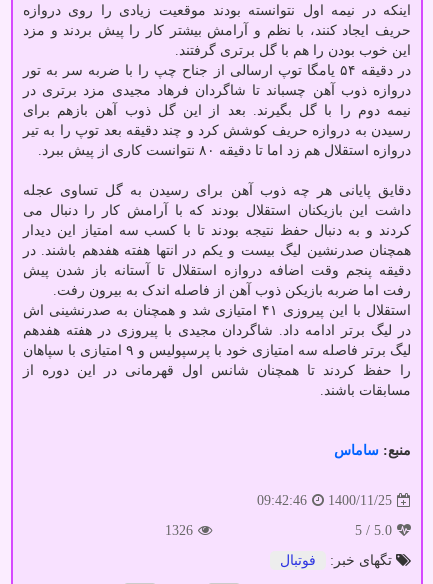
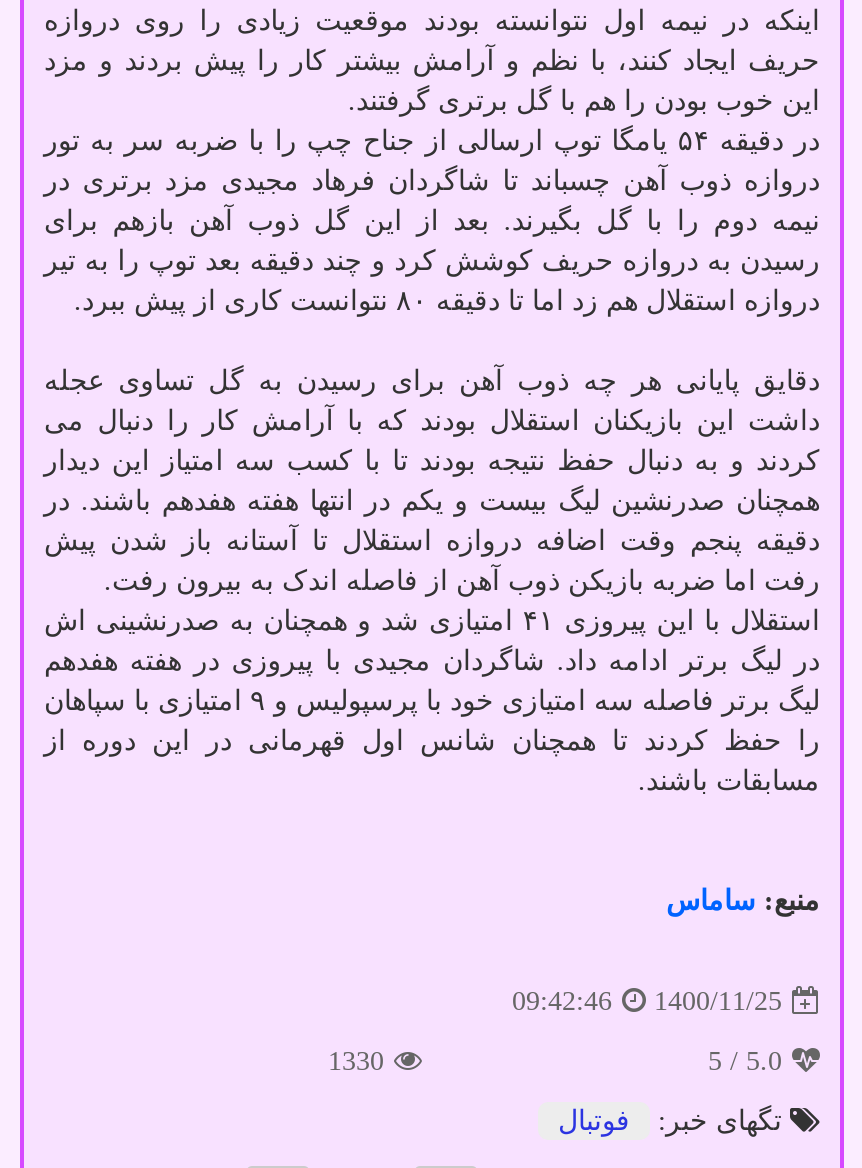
- 1326
+ 1330
